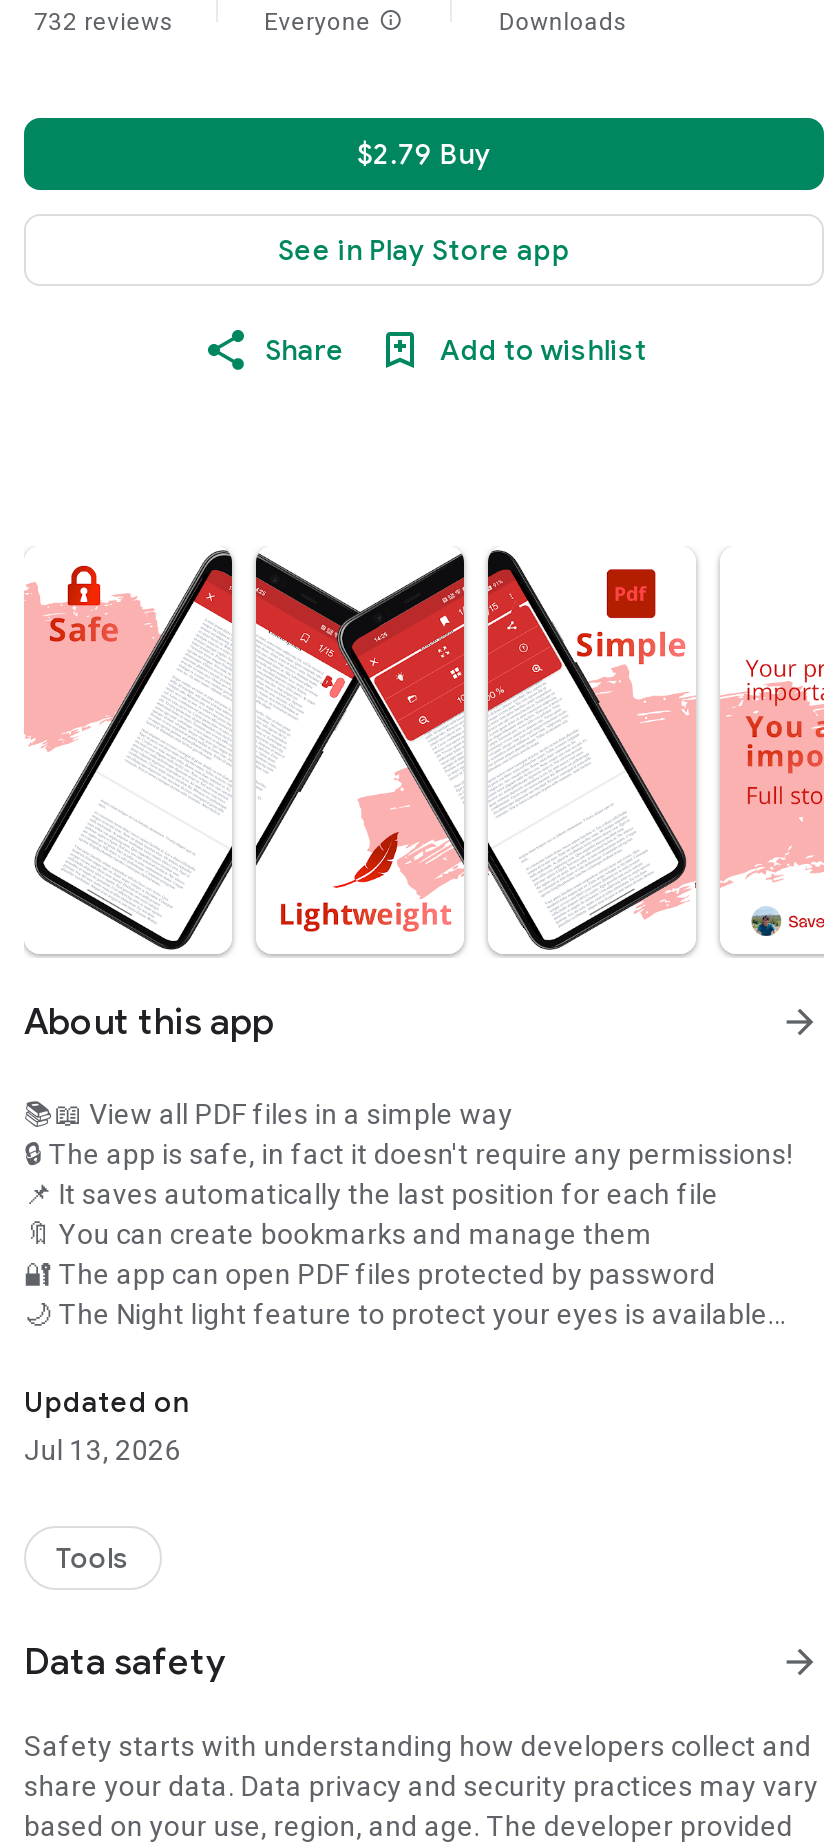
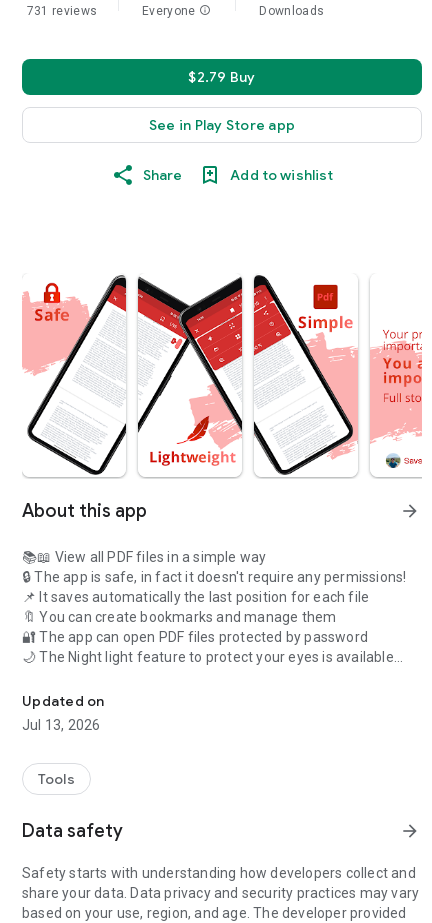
- 732 reviews
+ 731 reviews
